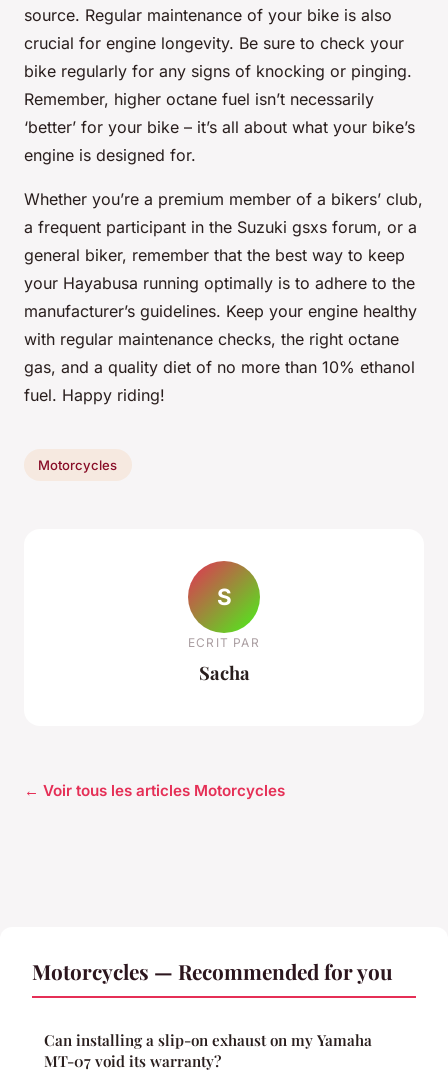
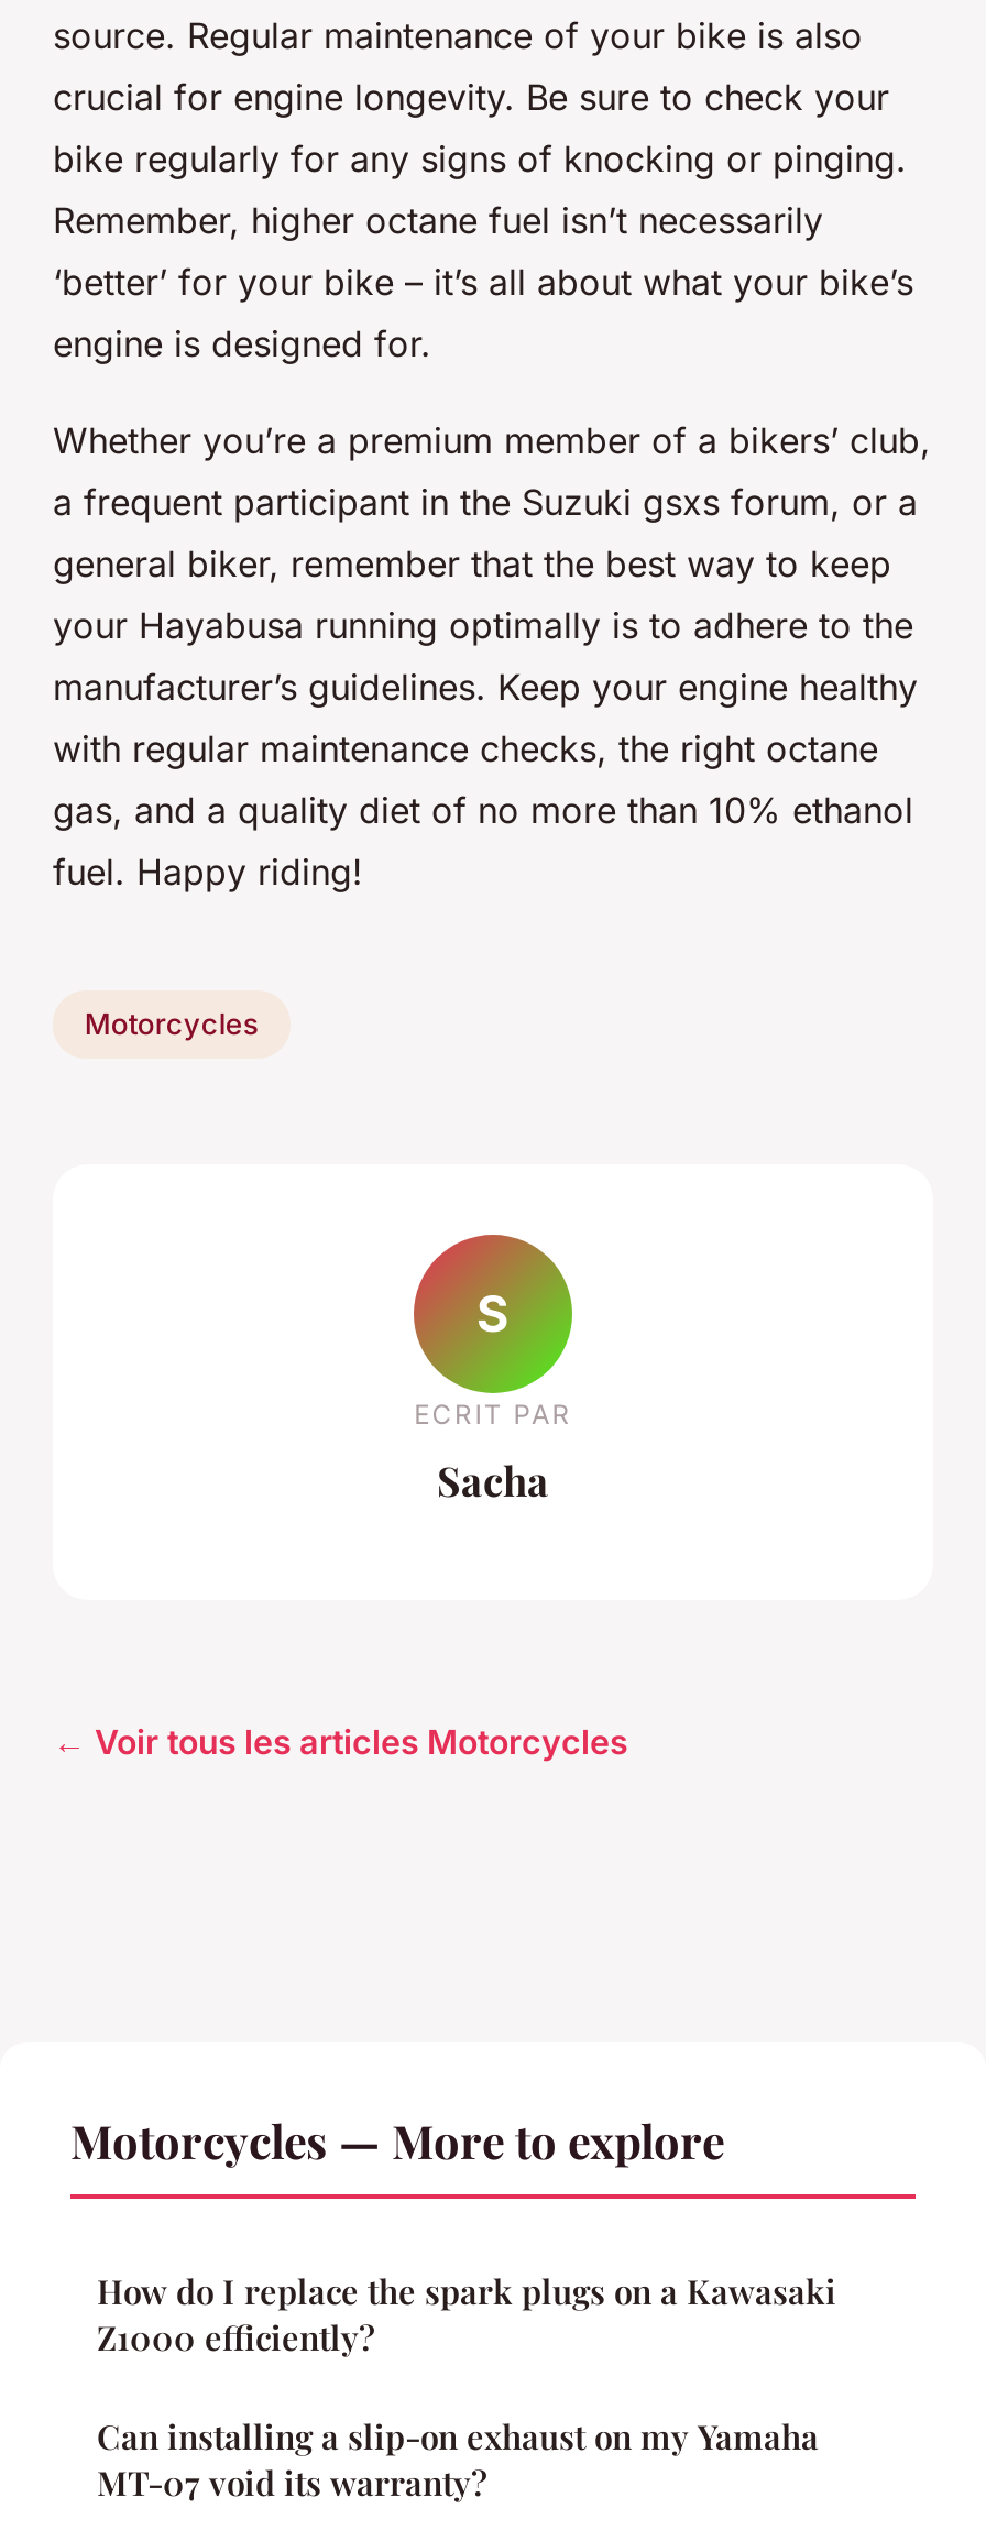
- Motorcycles — Recommended for you
+ Motorcycles — More to explore
+ How do I replace the spark plugs on a Kawasaki
+ Z1000 efficiently?
